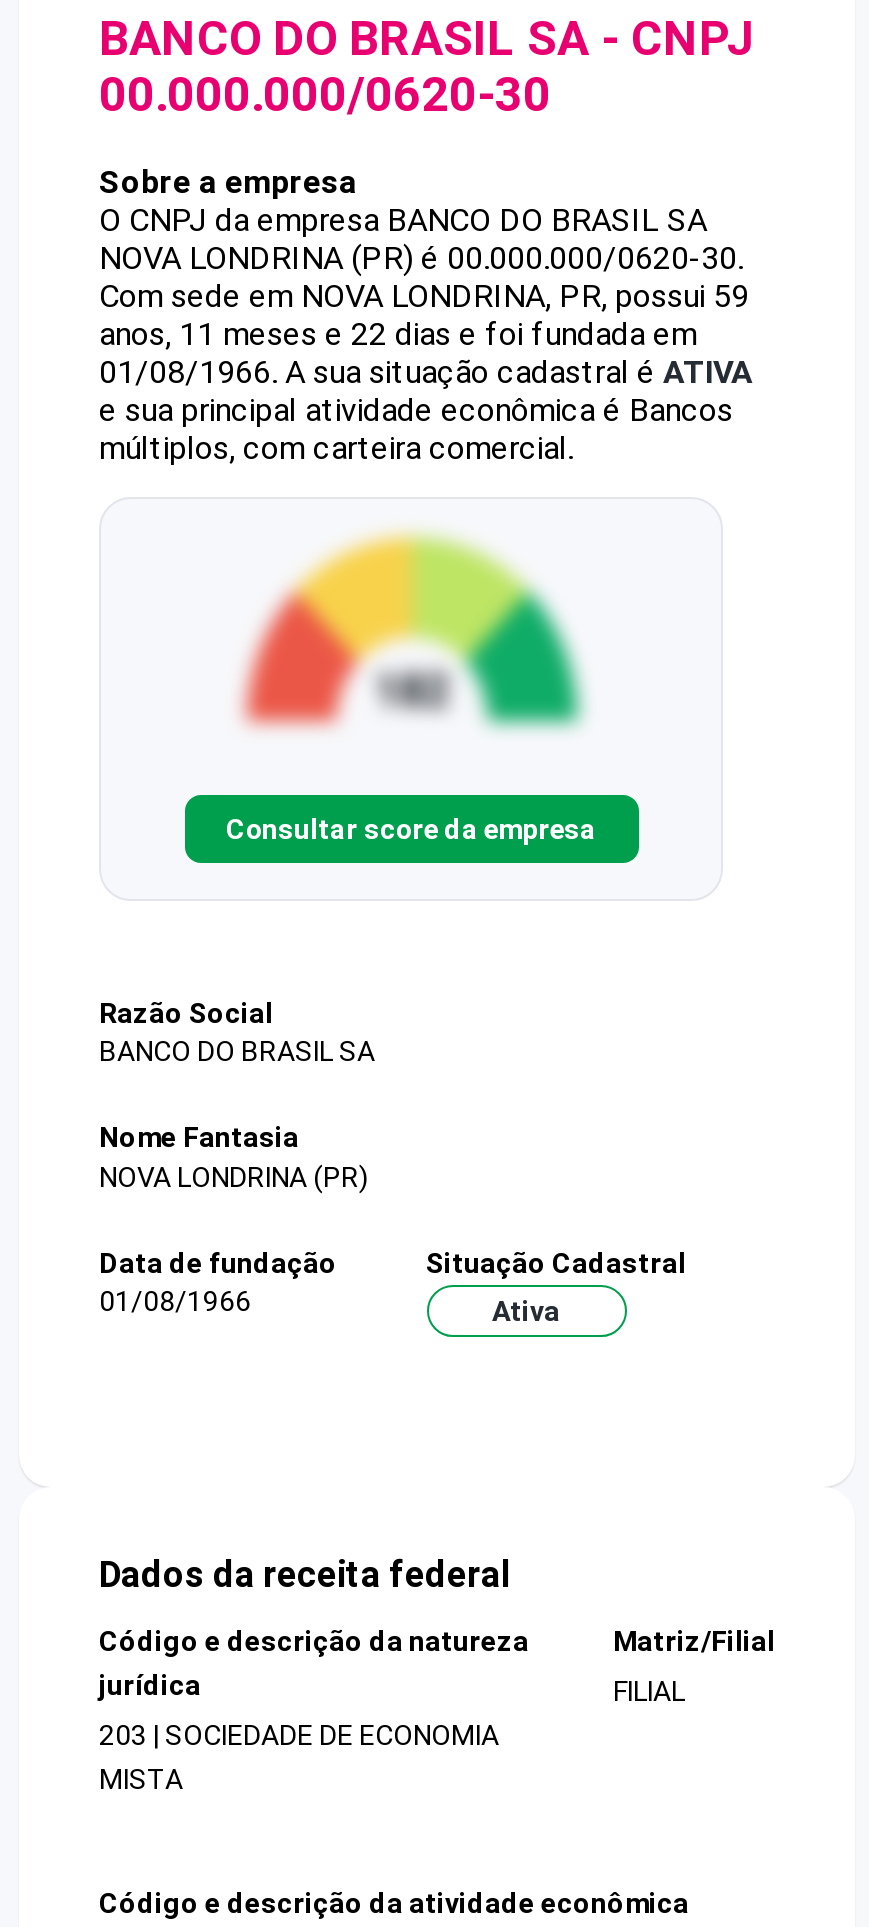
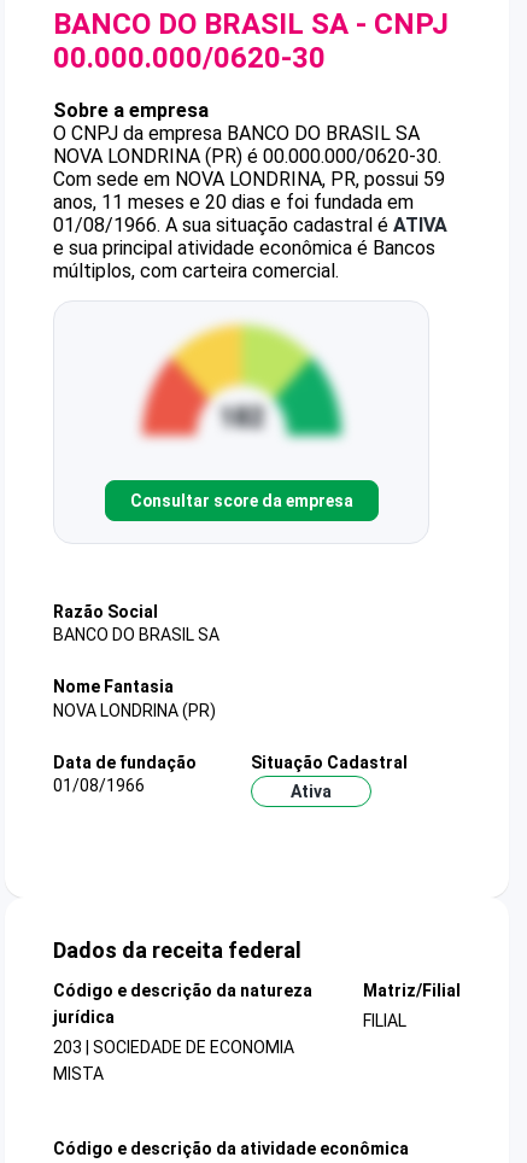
- anos, 11 meses e 22 dias e foi fundada em
+ anos, 11 meses e 20 dias e foi fundada em
